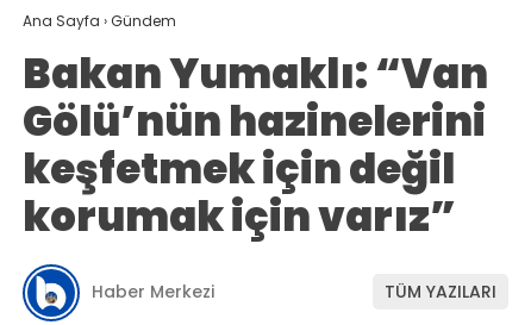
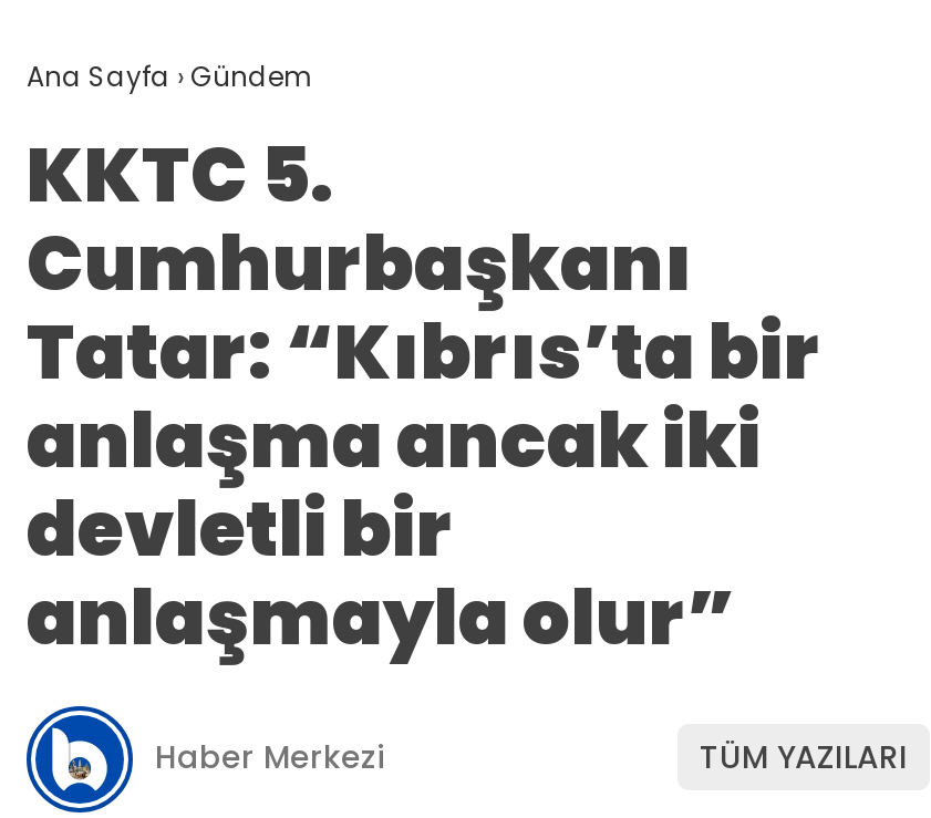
- Bakan Yumaklı: “Van
- Gölü’nün hazinelerini
- keşfetmek için değil
- korumak için varız”
+ KKTC 5.
+ Cumhurbaşkanı
+ Tatar: “Kıbrıs’ta bir
+ anlaşma ancak iki
+ devletli bir
+ anlaşmayla olur”
